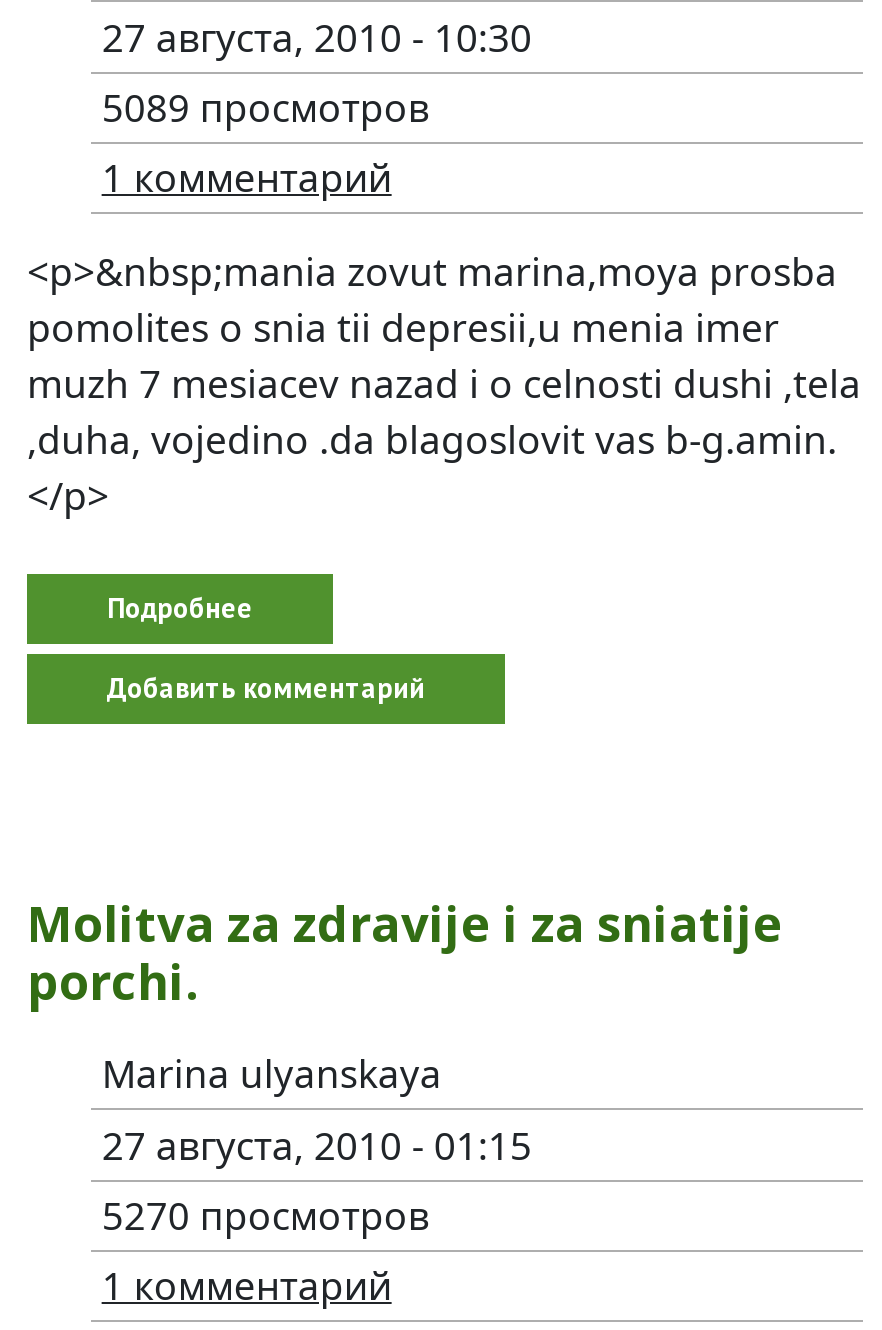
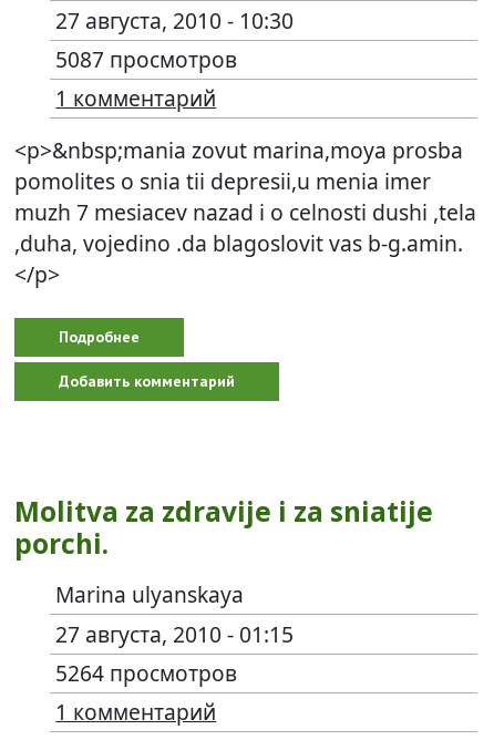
- 5089 просмотров
+ 5087 просмотров

- 5270 просмотров
+ 5264 просмотров
